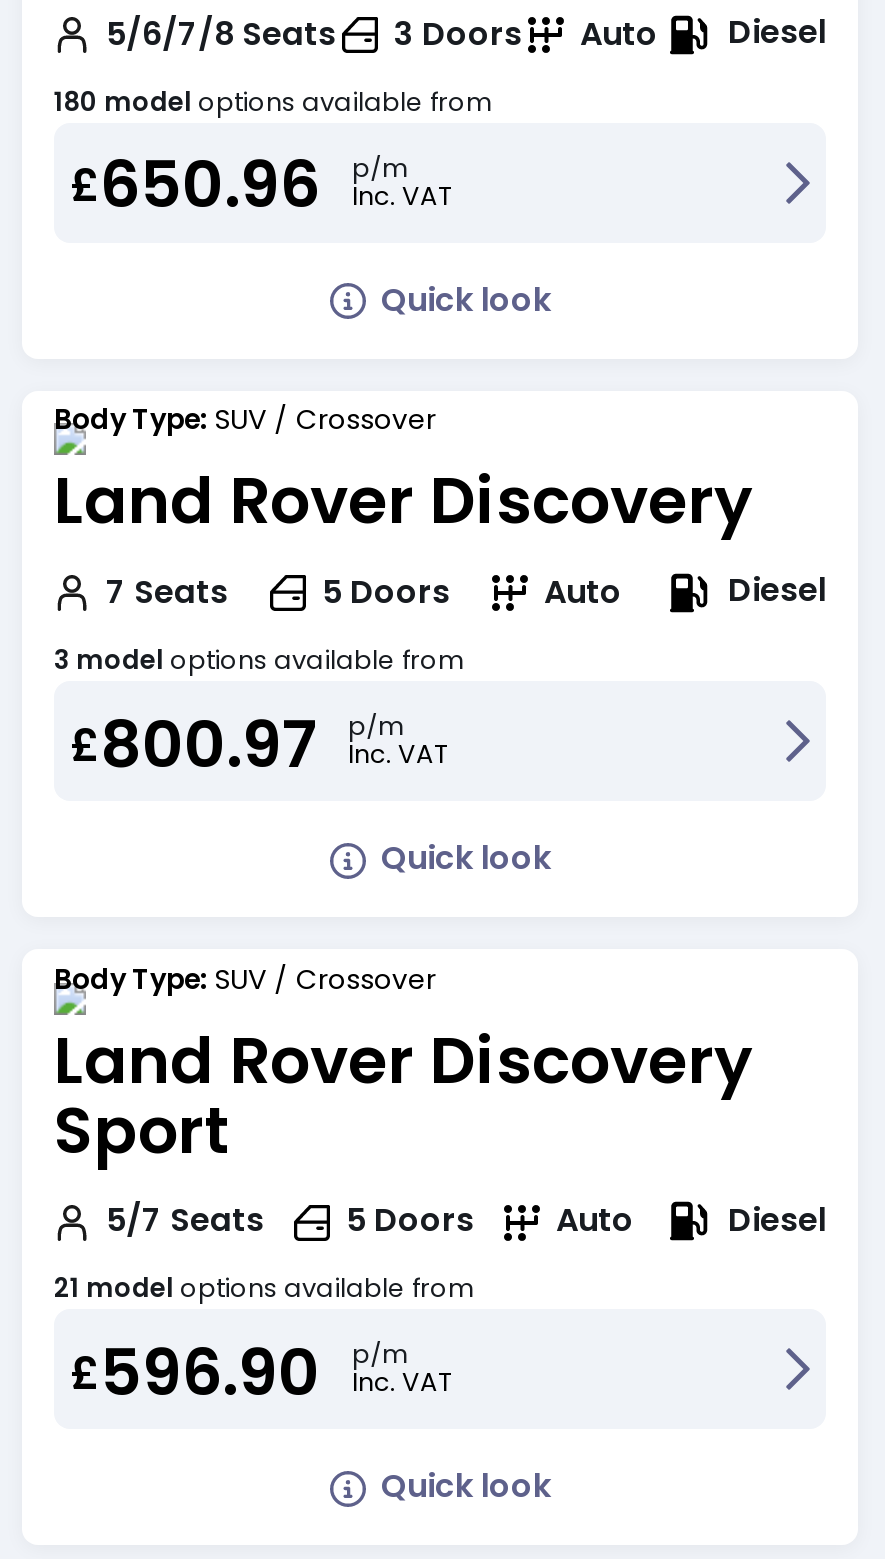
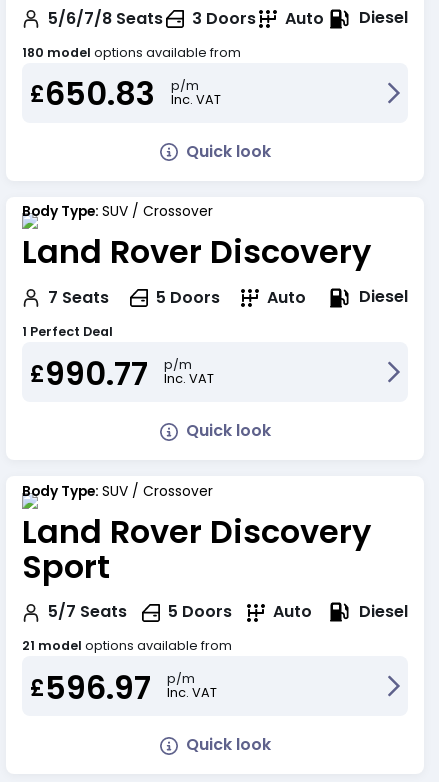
- £650.96 p/m Inc. VAT
+ £650.83 p/m Inc. VAT

- 3 model options available from
- £800.97
+ 1 Perfect Deal
+ £990.77

- £596.90 p/m Inc. VAT
+ £596.97 p/m Inc. VAT
